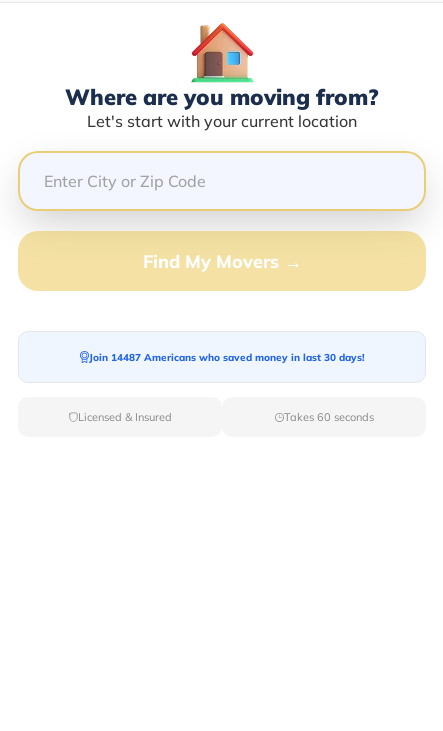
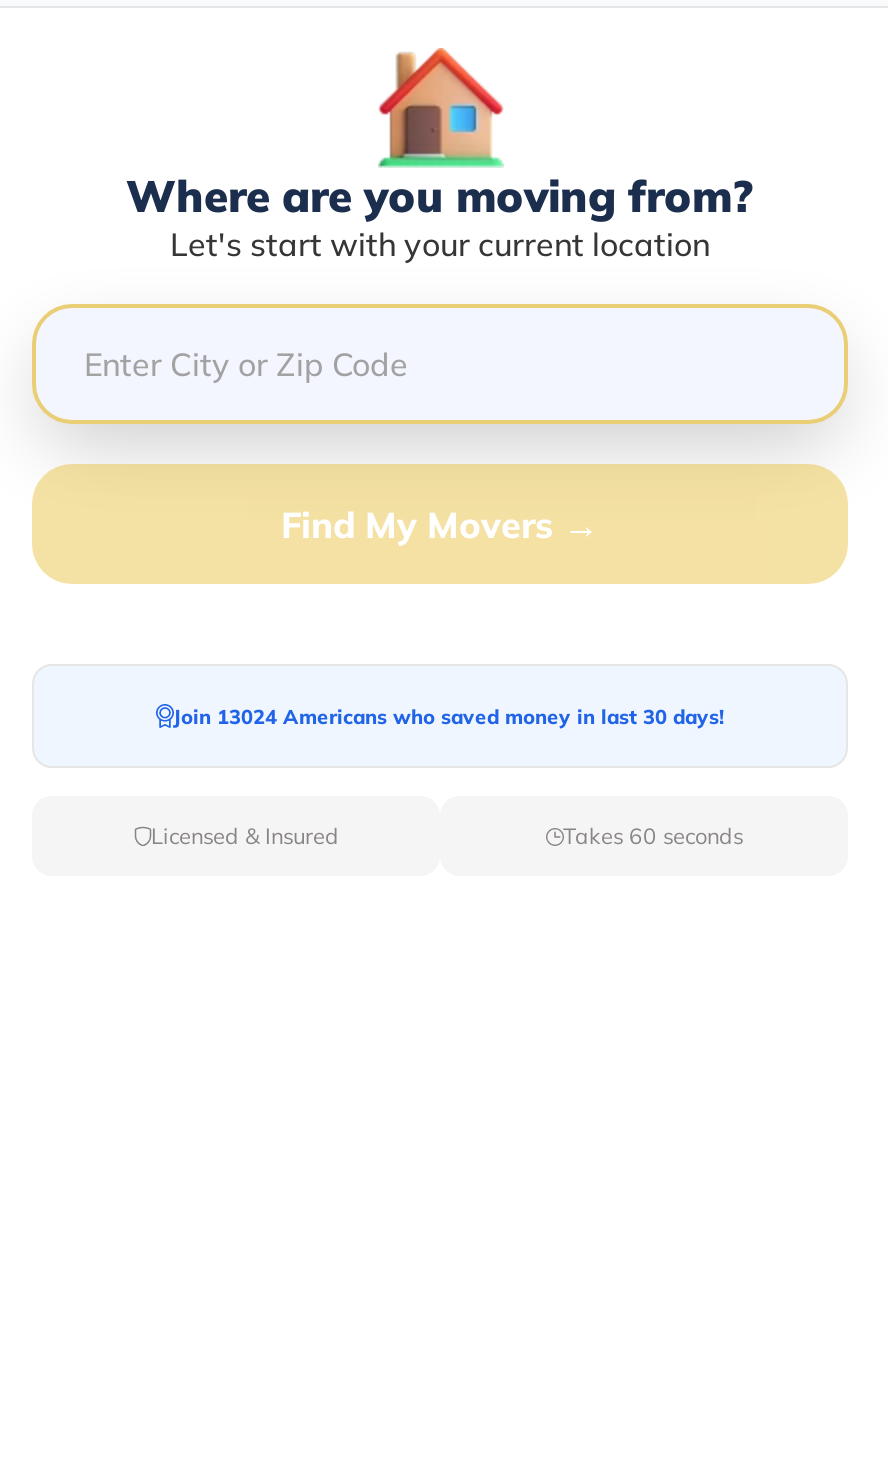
- Join 14487 Americans who saved money in last 30 days!
+ Join 13024 Americans who saved money in last 30 days!
